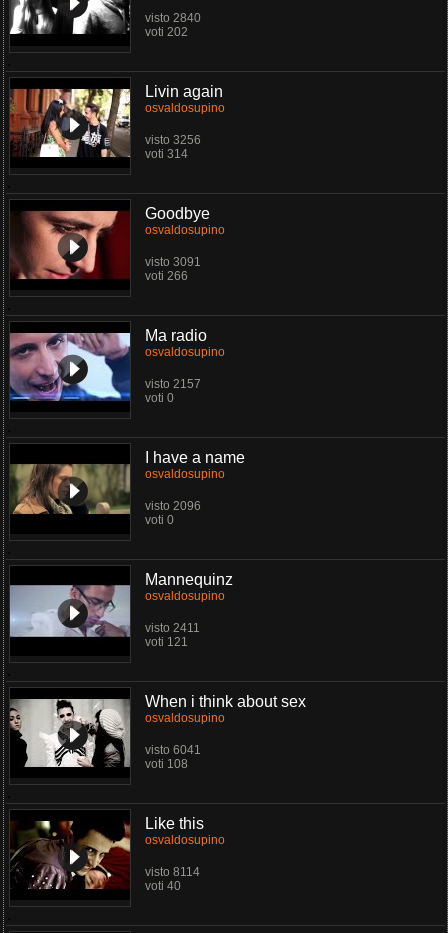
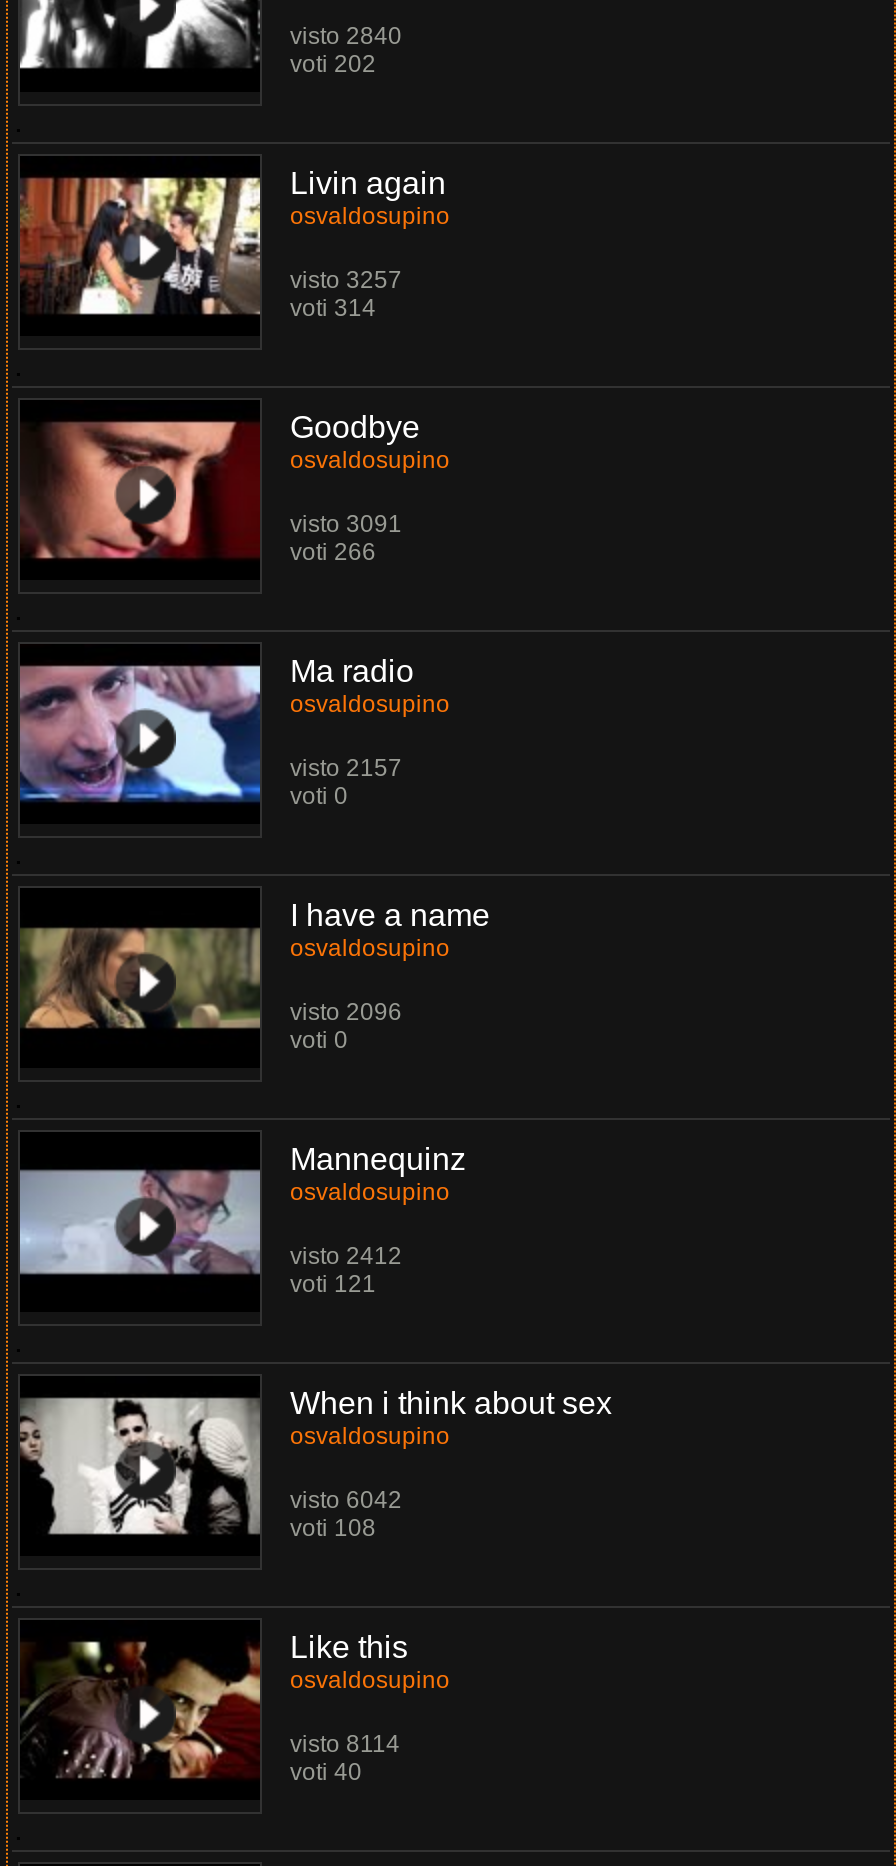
- visto 3256
+ visto 3257

- visto 2411
+ visto 2412

- visto 6041
+ visto 6042
